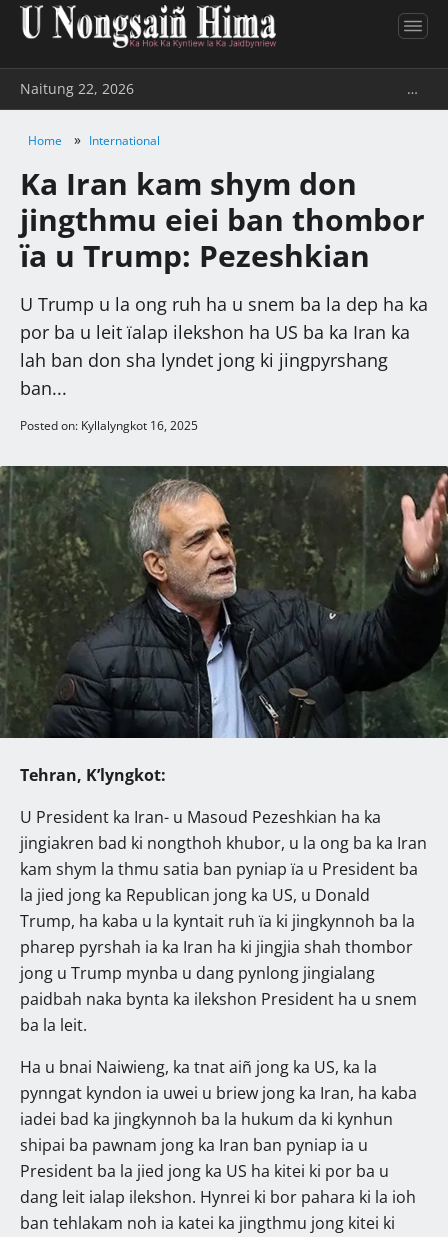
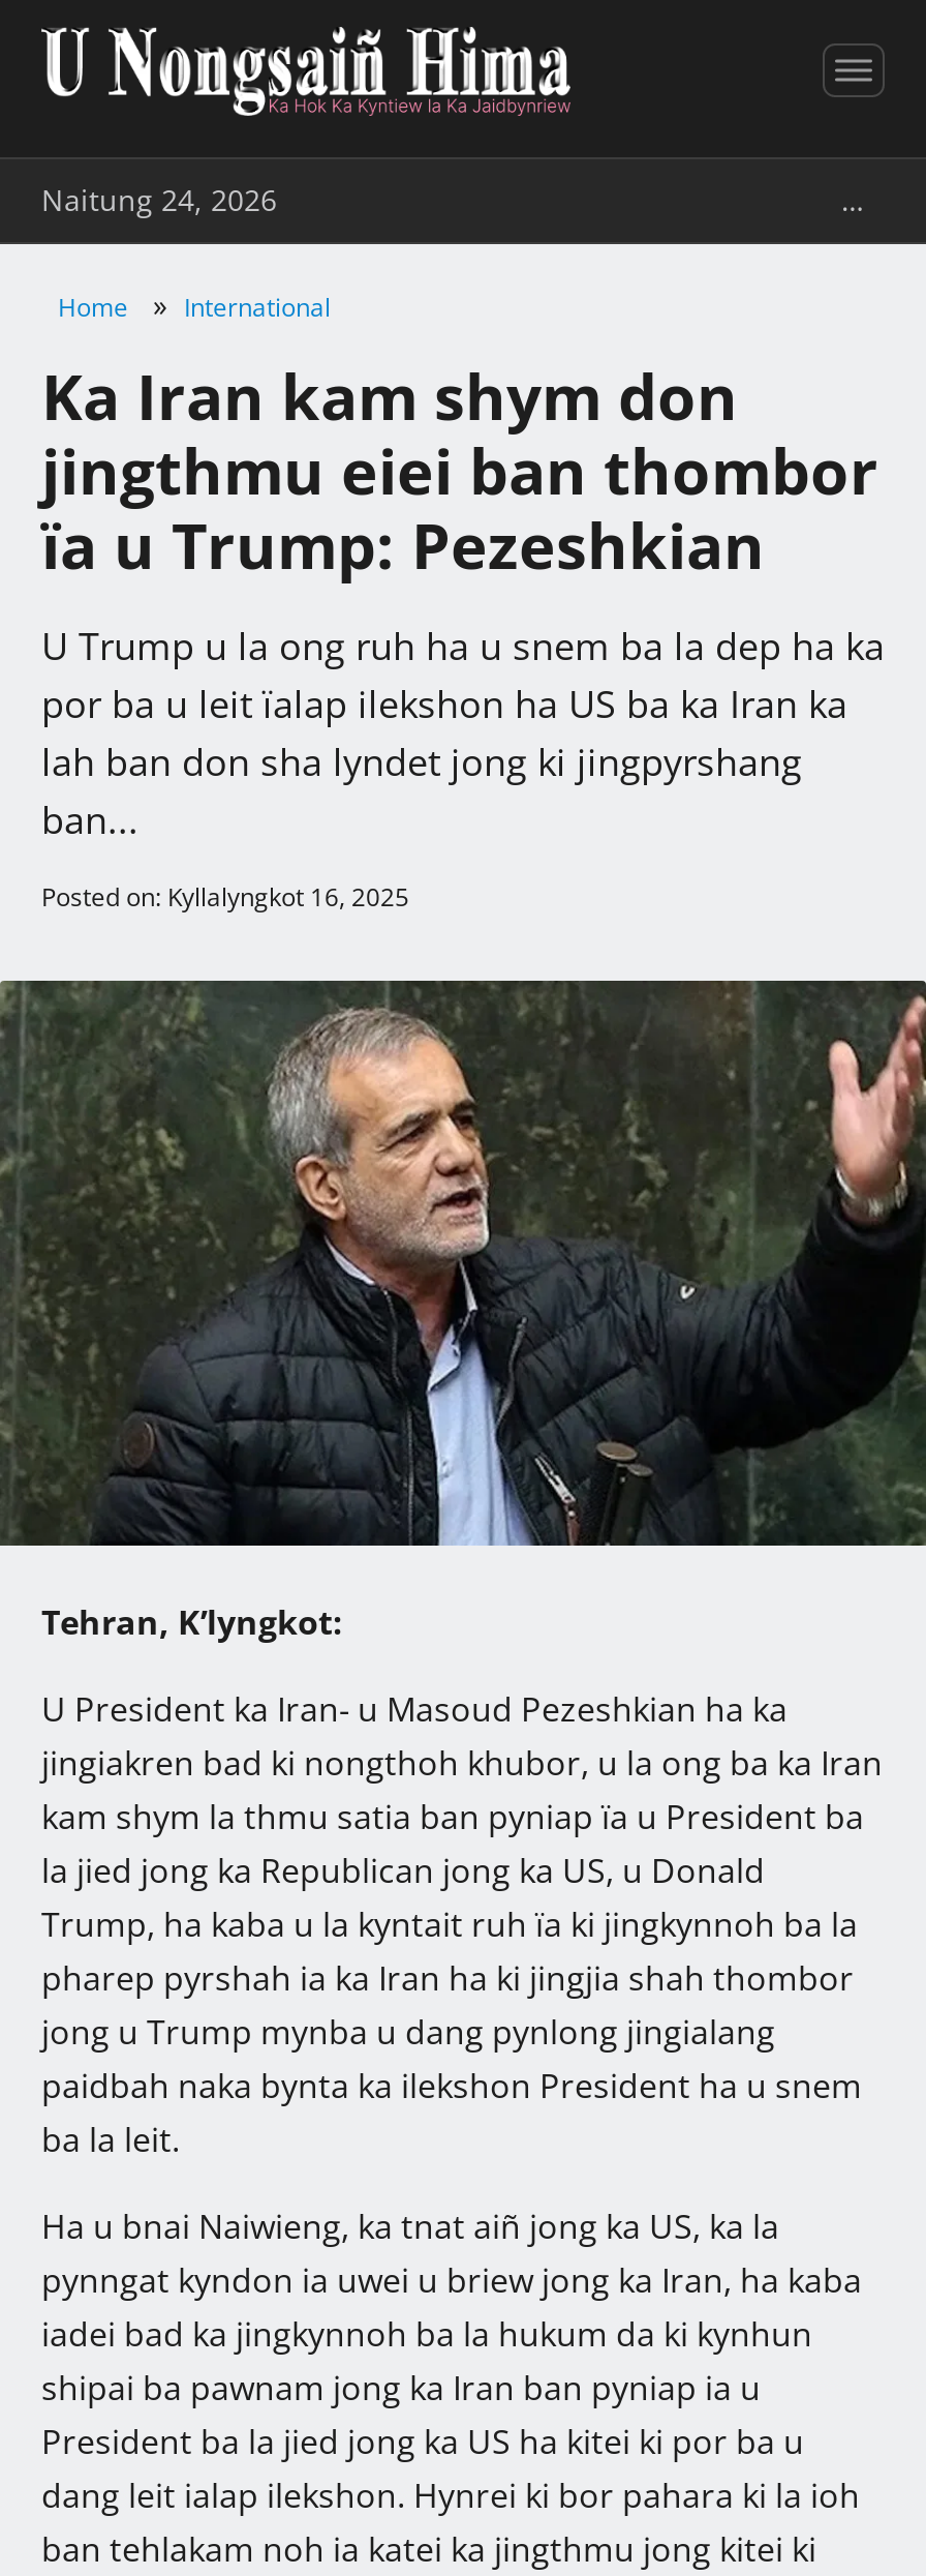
- Naitung 22, 2026
+ Naitung 24, 2026
